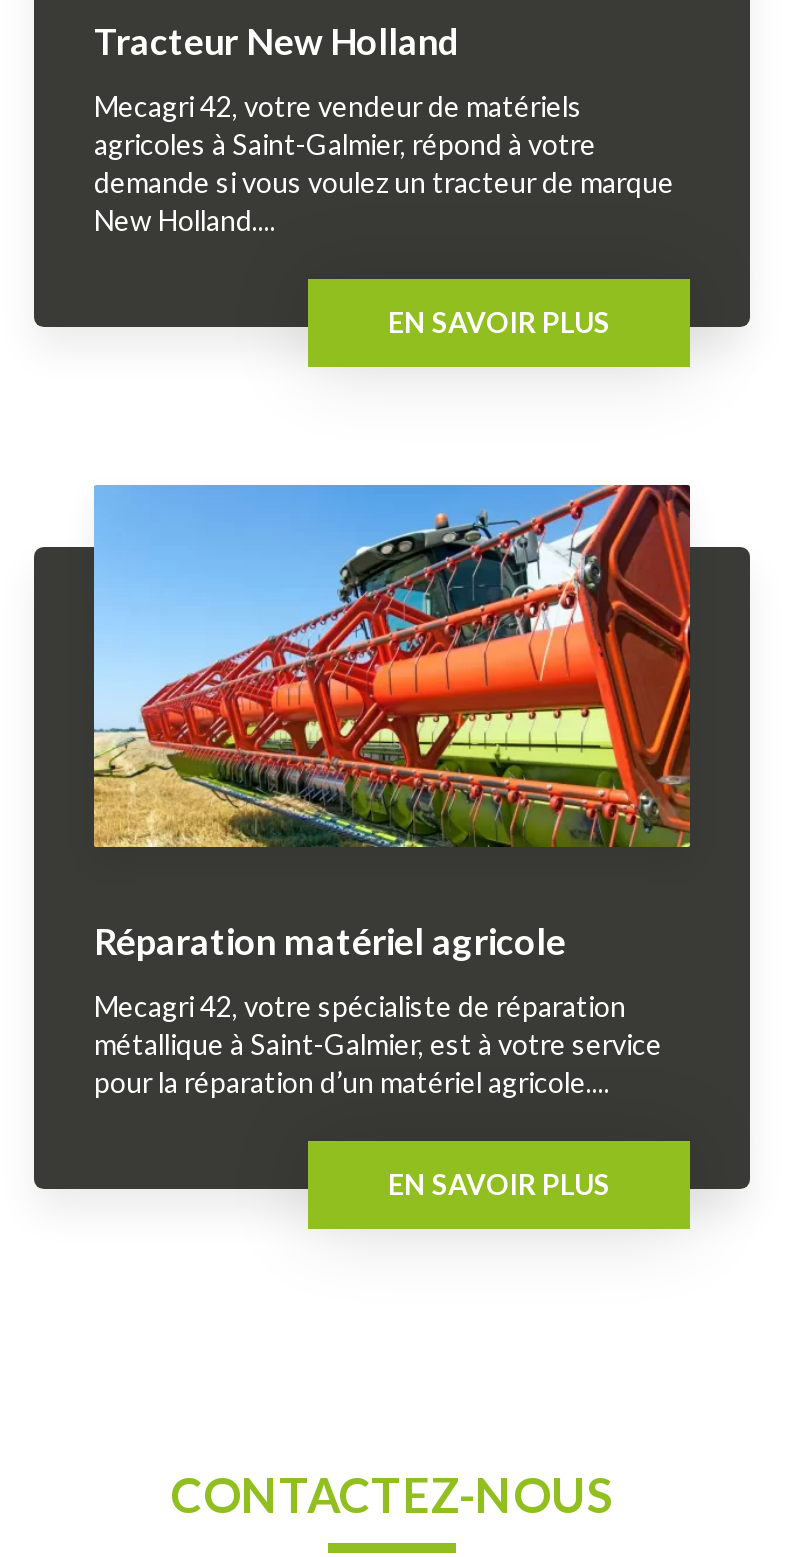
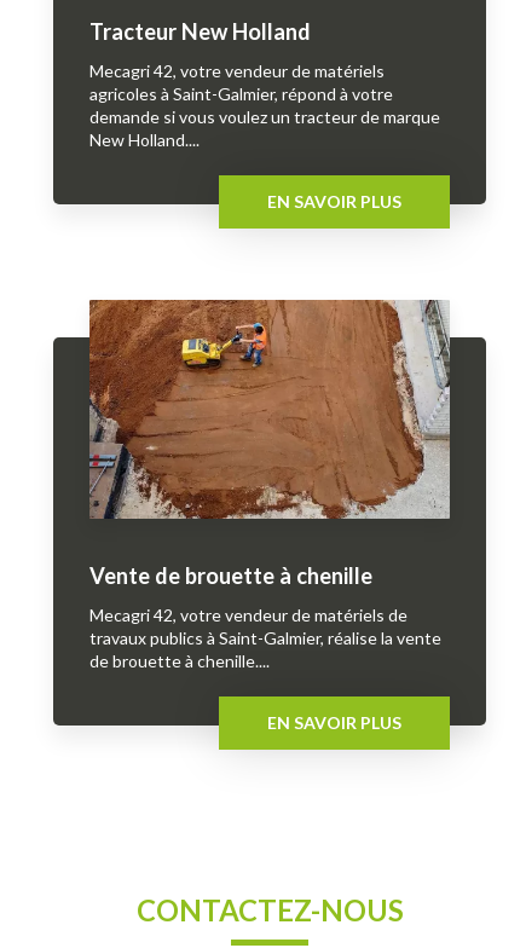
- [image]
- Réparation matériel agricole
+ [image]
+ Vente de brouette à chenille

- Mecagri 42, votre spécialiste de réparation
- métallique à Saint-Galmier, est à votre service
- pour la réparation d’un matériel agricole....
+ Mecagri 42, votre vendeur de matériels de
+ travaux publics à Saint-Galmier, réalise la vente
+ de brouette à chenille....
